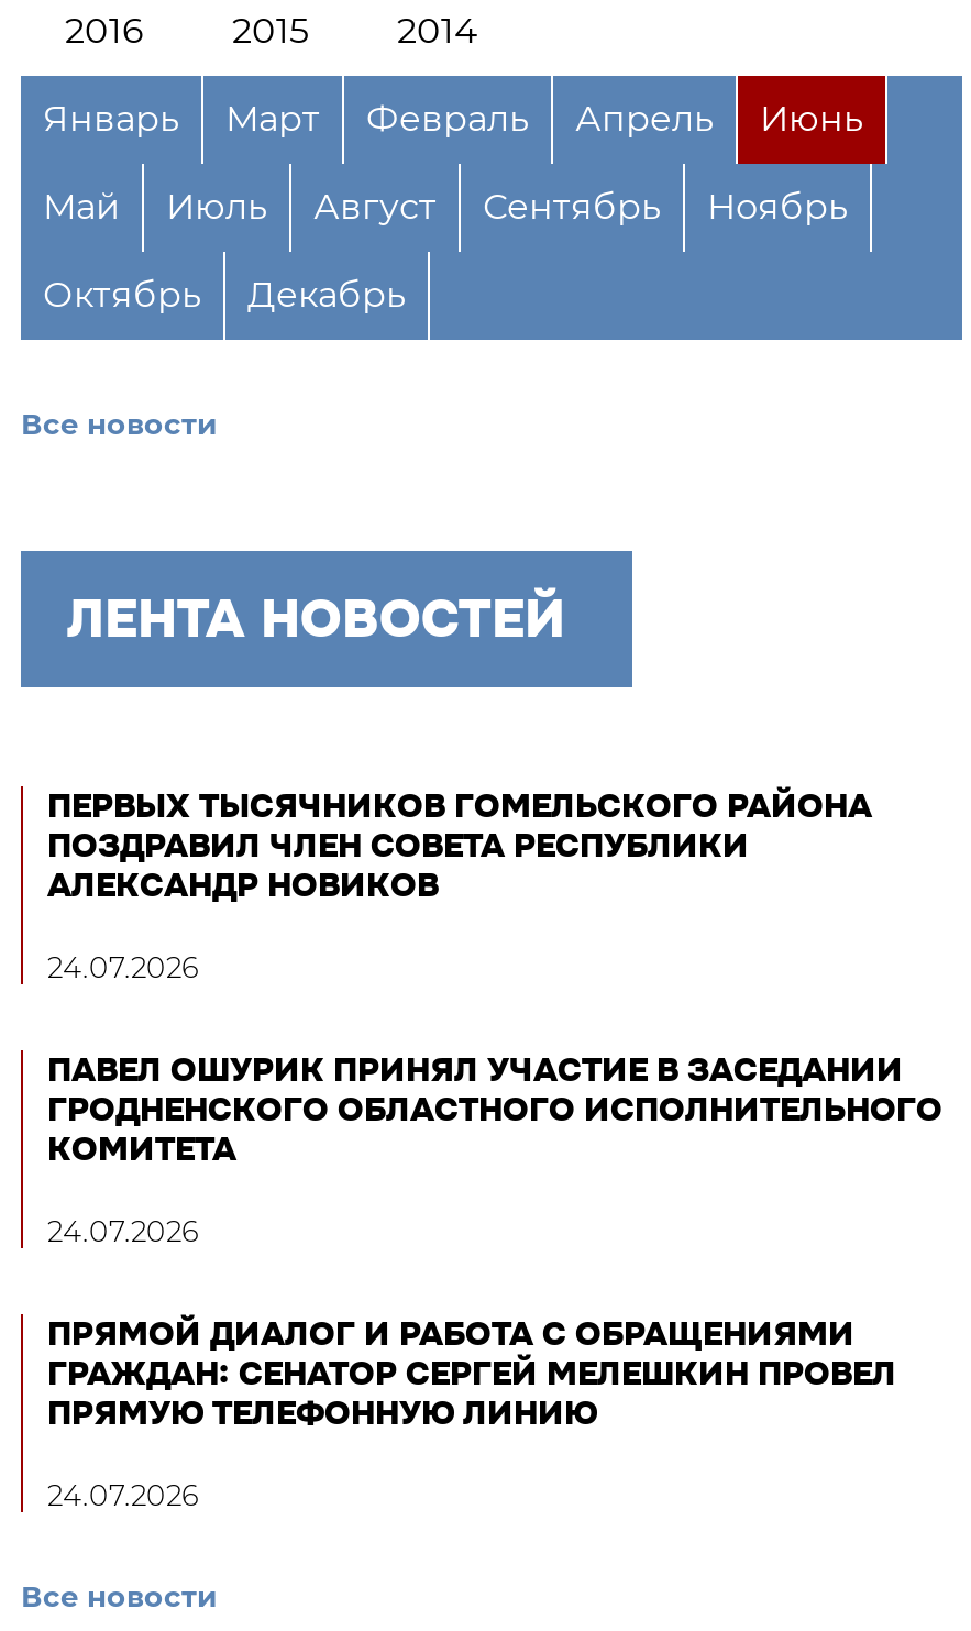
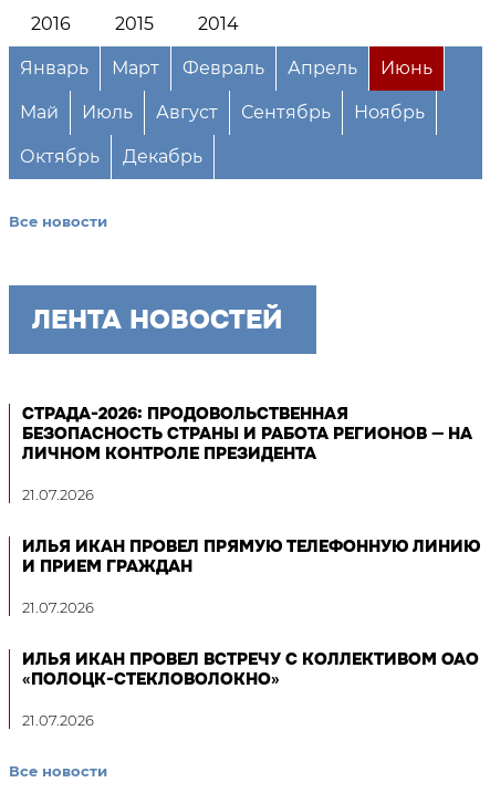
- ПЕРВЫХ ТЫСЯЧНИКОВ ГОМЕЛЬСКОГО РАЙОНА
- ПОЗДРАВИЛ ЧЛЕН СОВЕТА РЕСПУБЛИКИ
- АЛЕКСАНДР НОВИКОВ
+ СТРАДА-2026: ПРОДОВОЛЬСТВЕННАЯ
+ БЕЗОПАСНОСТЬ СТРАНЫ И РАБОТА РЕГИОНОВ — НА
+ ЛИЧНОМ КОНТРОЛЕ ПРЕЗИДЕНТА

- 24.07.2026
+ 21.07.2026

- ПАВЕЛ ОШУРИК ПРИНЯЛ УЧАСТИЕ В ЗАСЕДАНИИ
- ГРОДНЕНСКОГО ОБЛАСТНОГО ИСПОЛНИТЕЛЬНОГО
- КОМИТЕТА
+ ИЛЬЯ ИКАН ПРОВЕЛ ПРЯМУЮ ТЕЛЕФОННУЮ ЛИНИЮ
+ И ПРИЕМ ГРАЖДАН

- 24.07.2026
+ 21.07.2026

- ПРЯМОЙ ДИАЛОГ И РАБОТА С ОБРАЩЕНИЯМИ
- ГРАЖДАН: СЕНАТОР СЕРГЕЙ МЕЛЕШКИН ПРОВЕЛ
- ПРЯМУЮ ТЕЛЕФОННУЮ ЛИНИЮ
+ ИЛЬЯ ИКАН ПРОВЕЛ ВСТРЕЧУ С КОЛЛЕКТИВОМ ОАО
+ «ПОЛОЦК-СТЕКЛОВОЛОКНО»

- 24.07.2026
+ 21.07.2026
